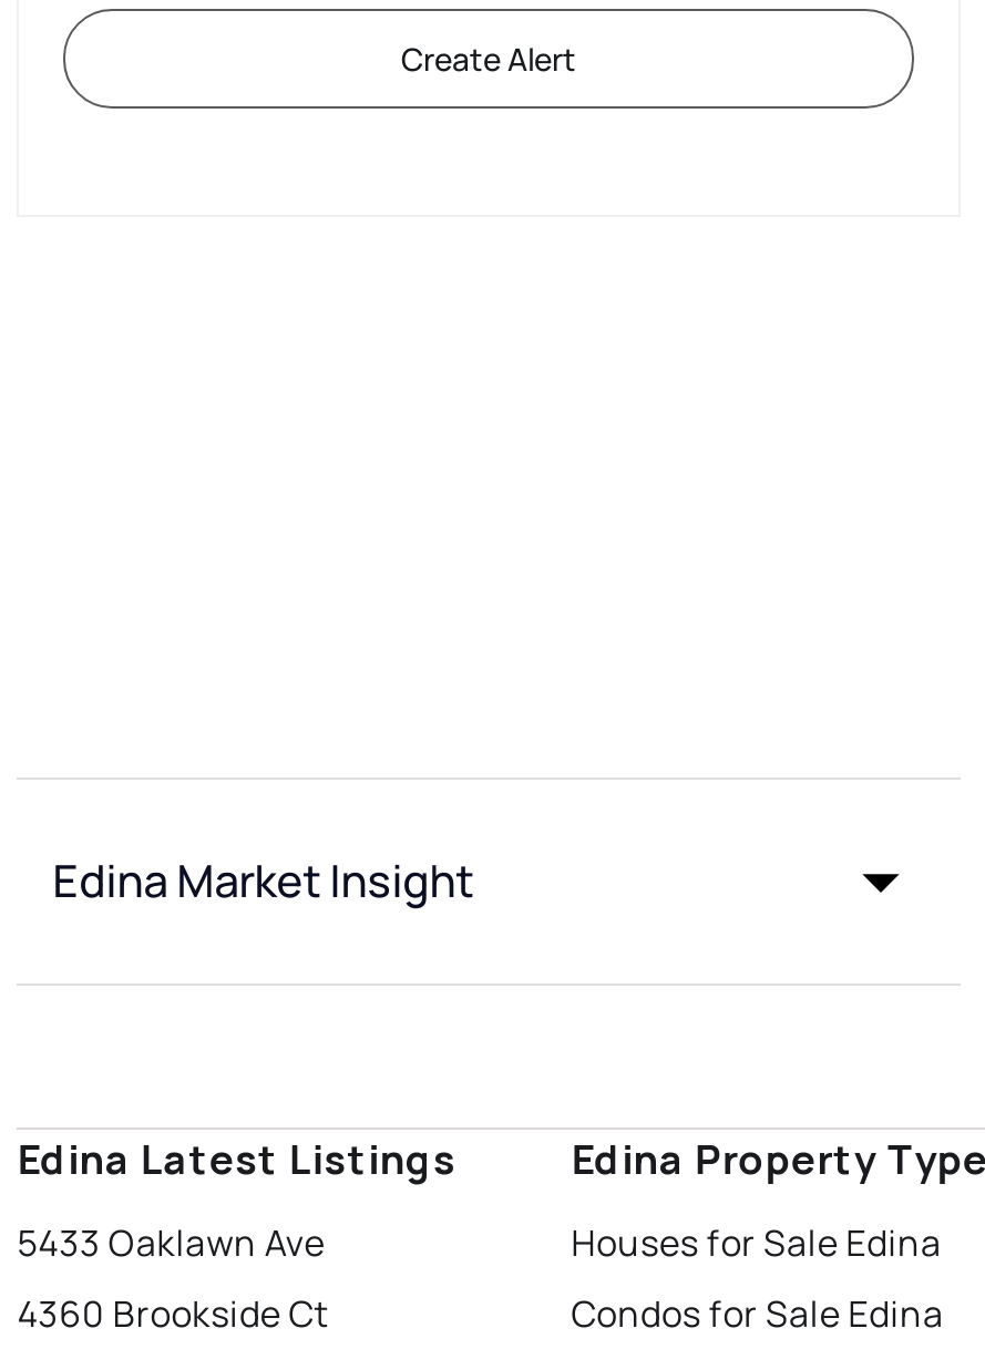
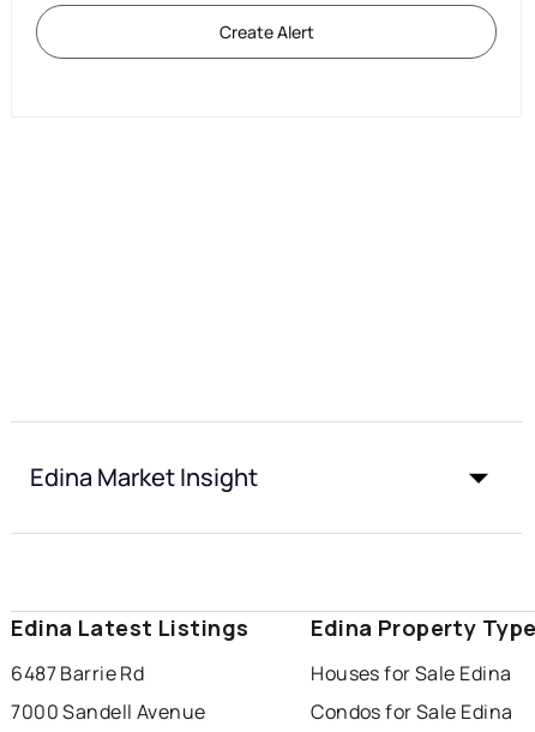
- 5433 Oaklawn Ave
+ 6487 Barrie Rd

- 4360 Brookside Ct
+ 7000 Sandell Avenue
